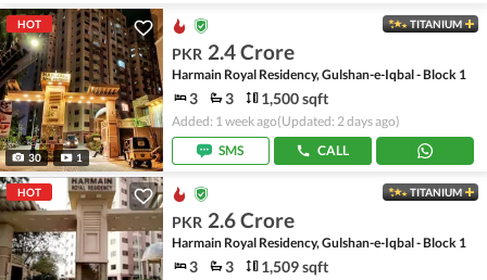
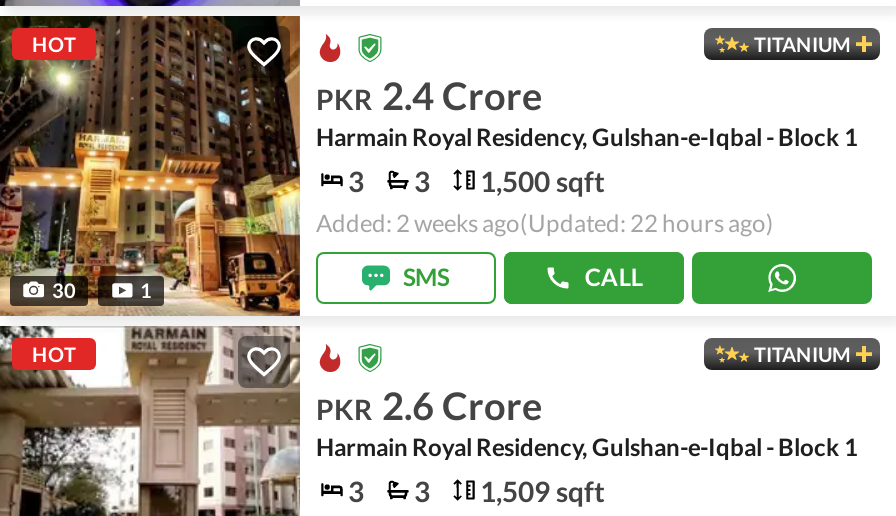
- Added: 1 week ago(Updated: 2 days ago)
+ Added: 2 weeks ago(Updated: 22 hours ago)
